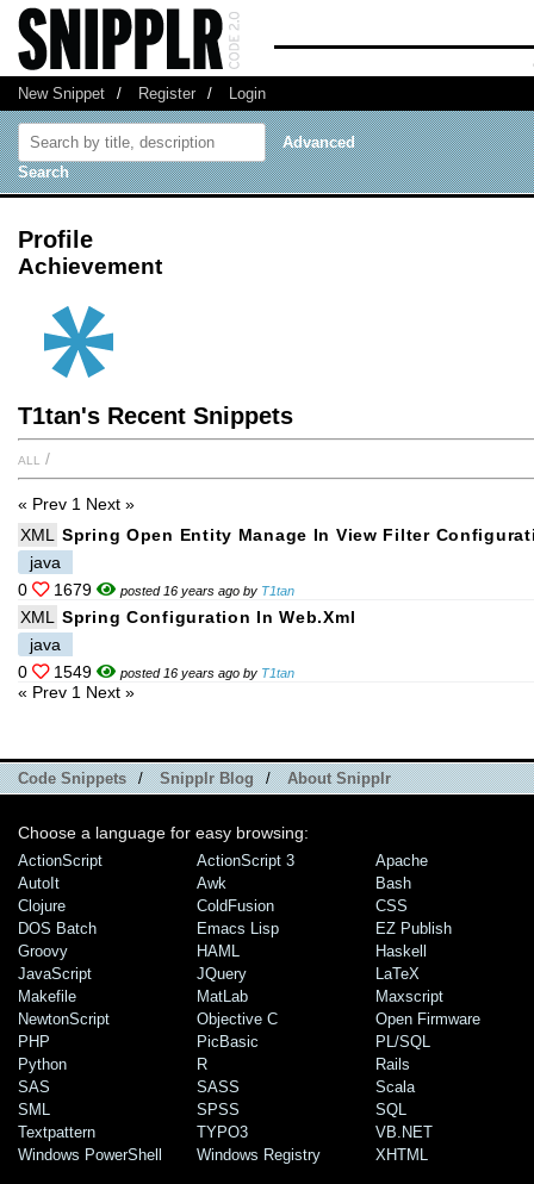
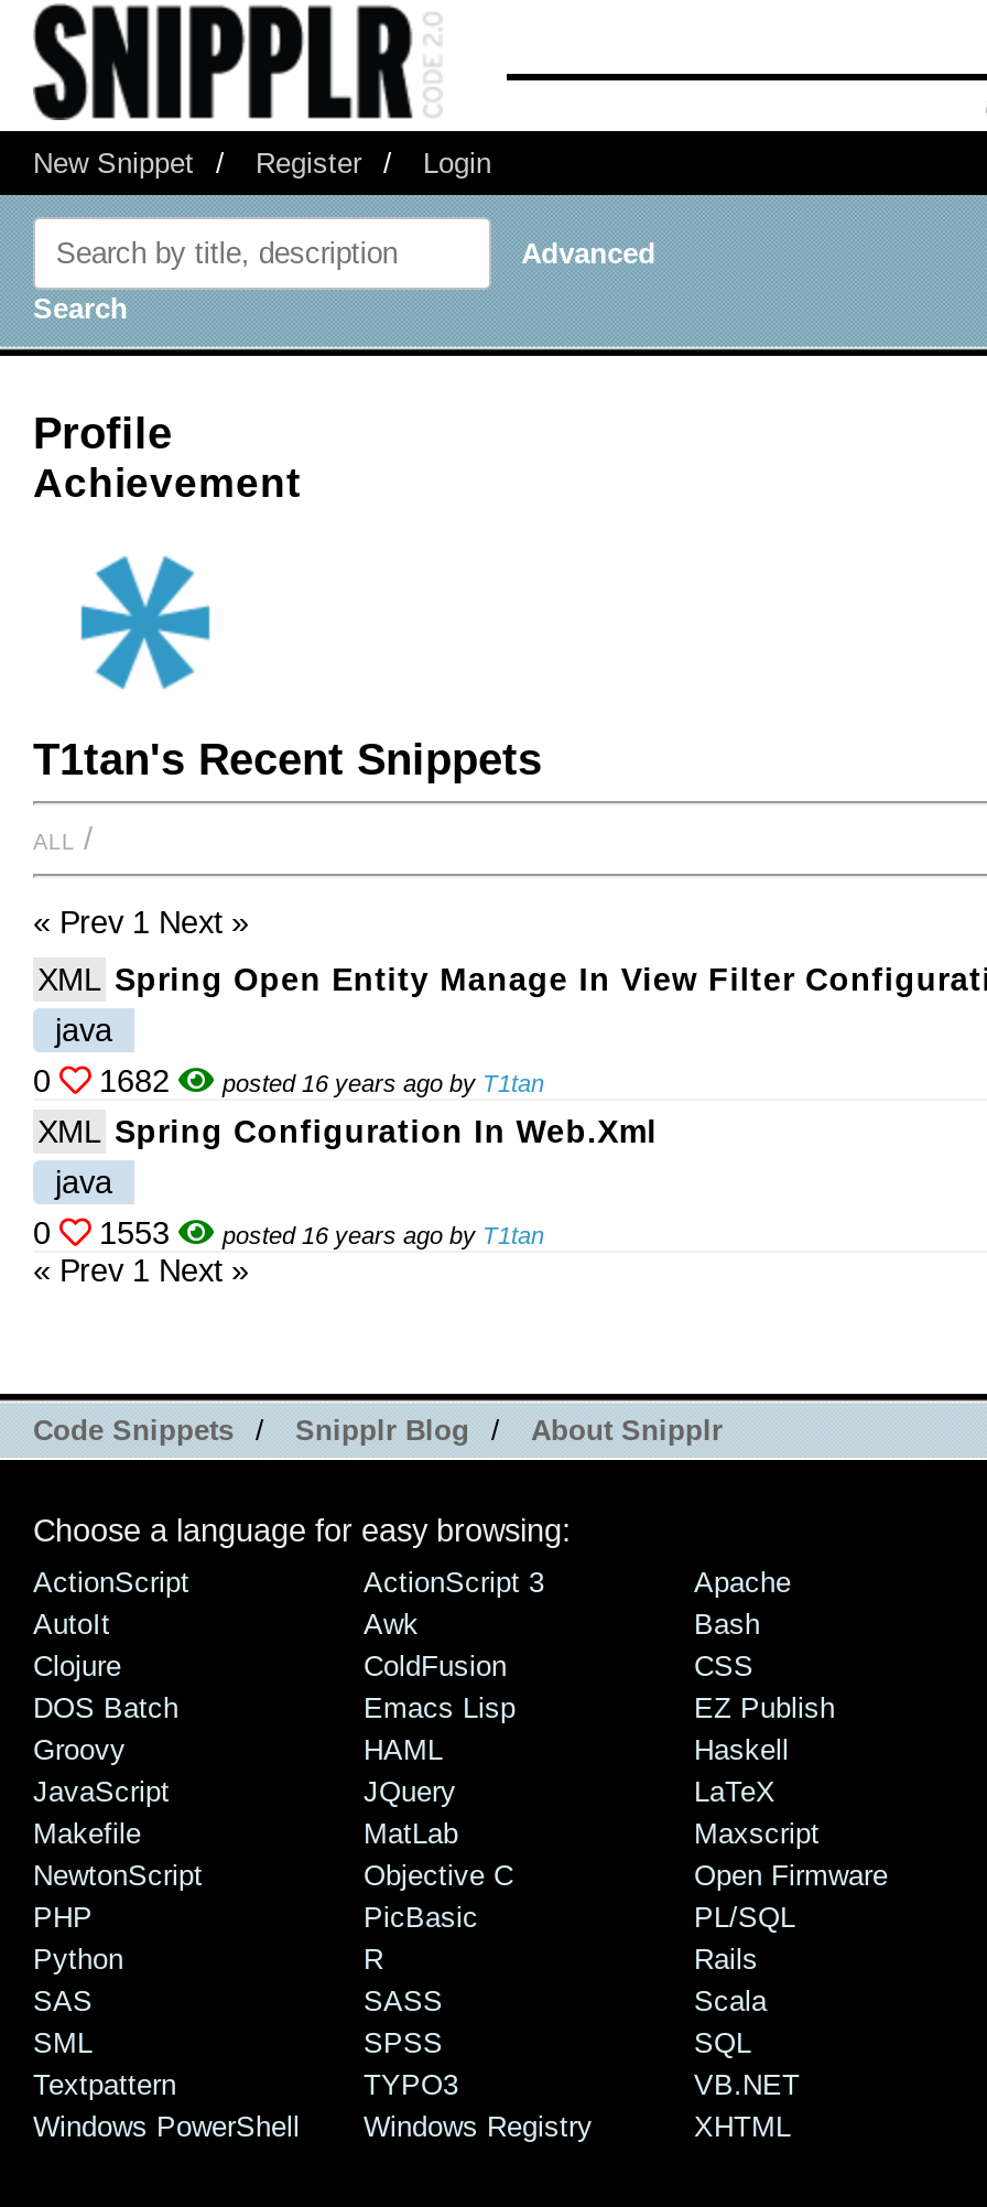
- 0 1679 posted 16 years ago by T1tan
+ 0 1682 posted 16 years ago by T1tan

- 0 1549 posted 16 years ago by T1tan
+ 0 1553 posted 16 years ago by T1tan
